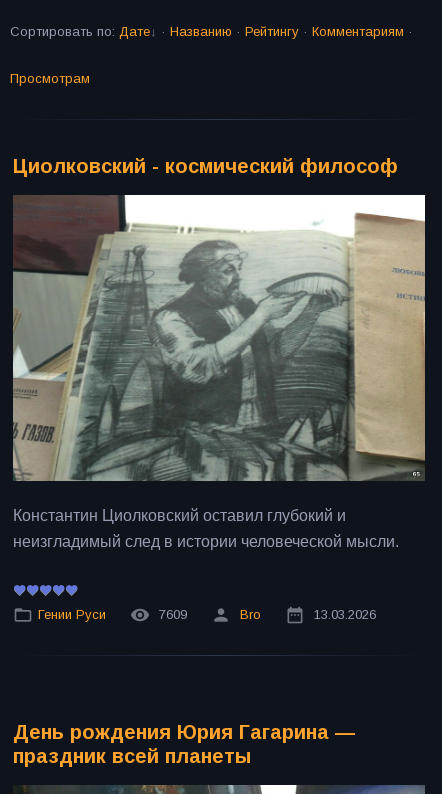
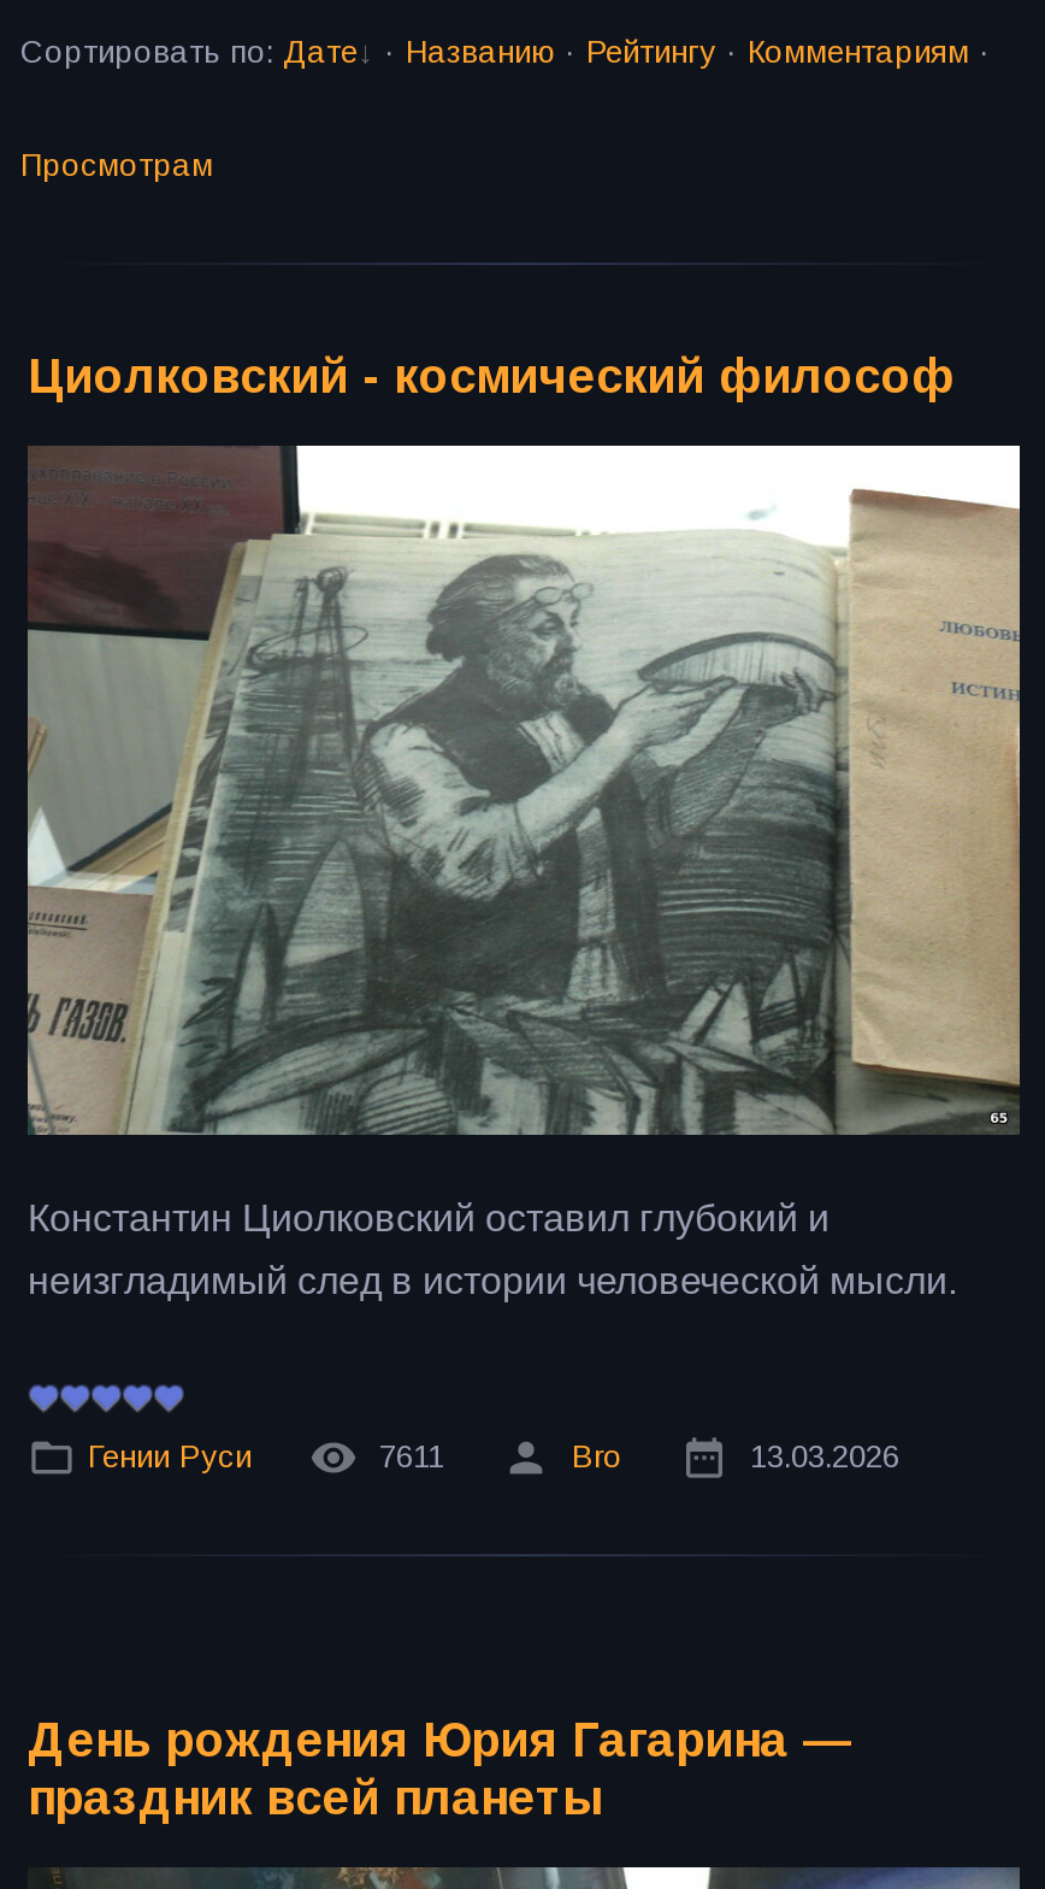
- 7609
+ 7611
